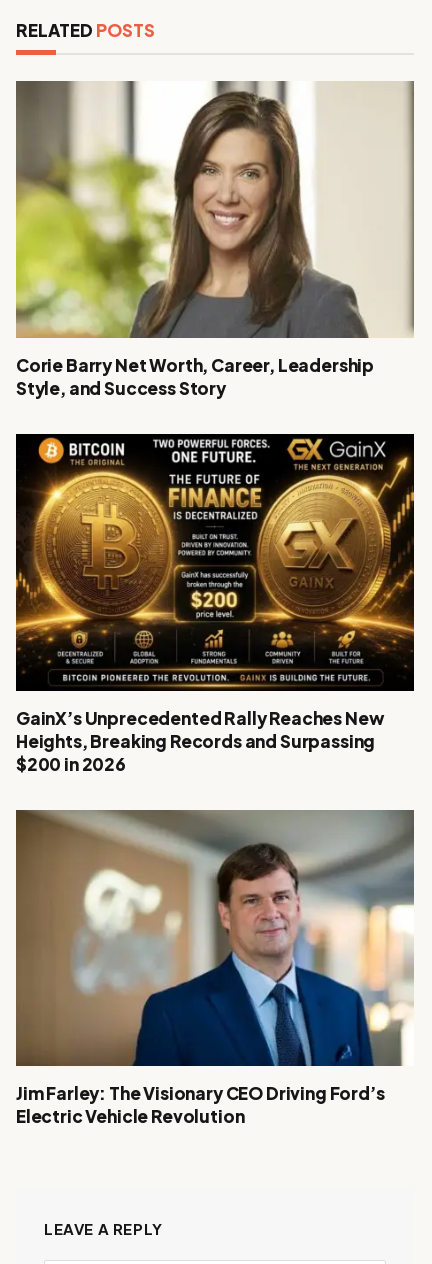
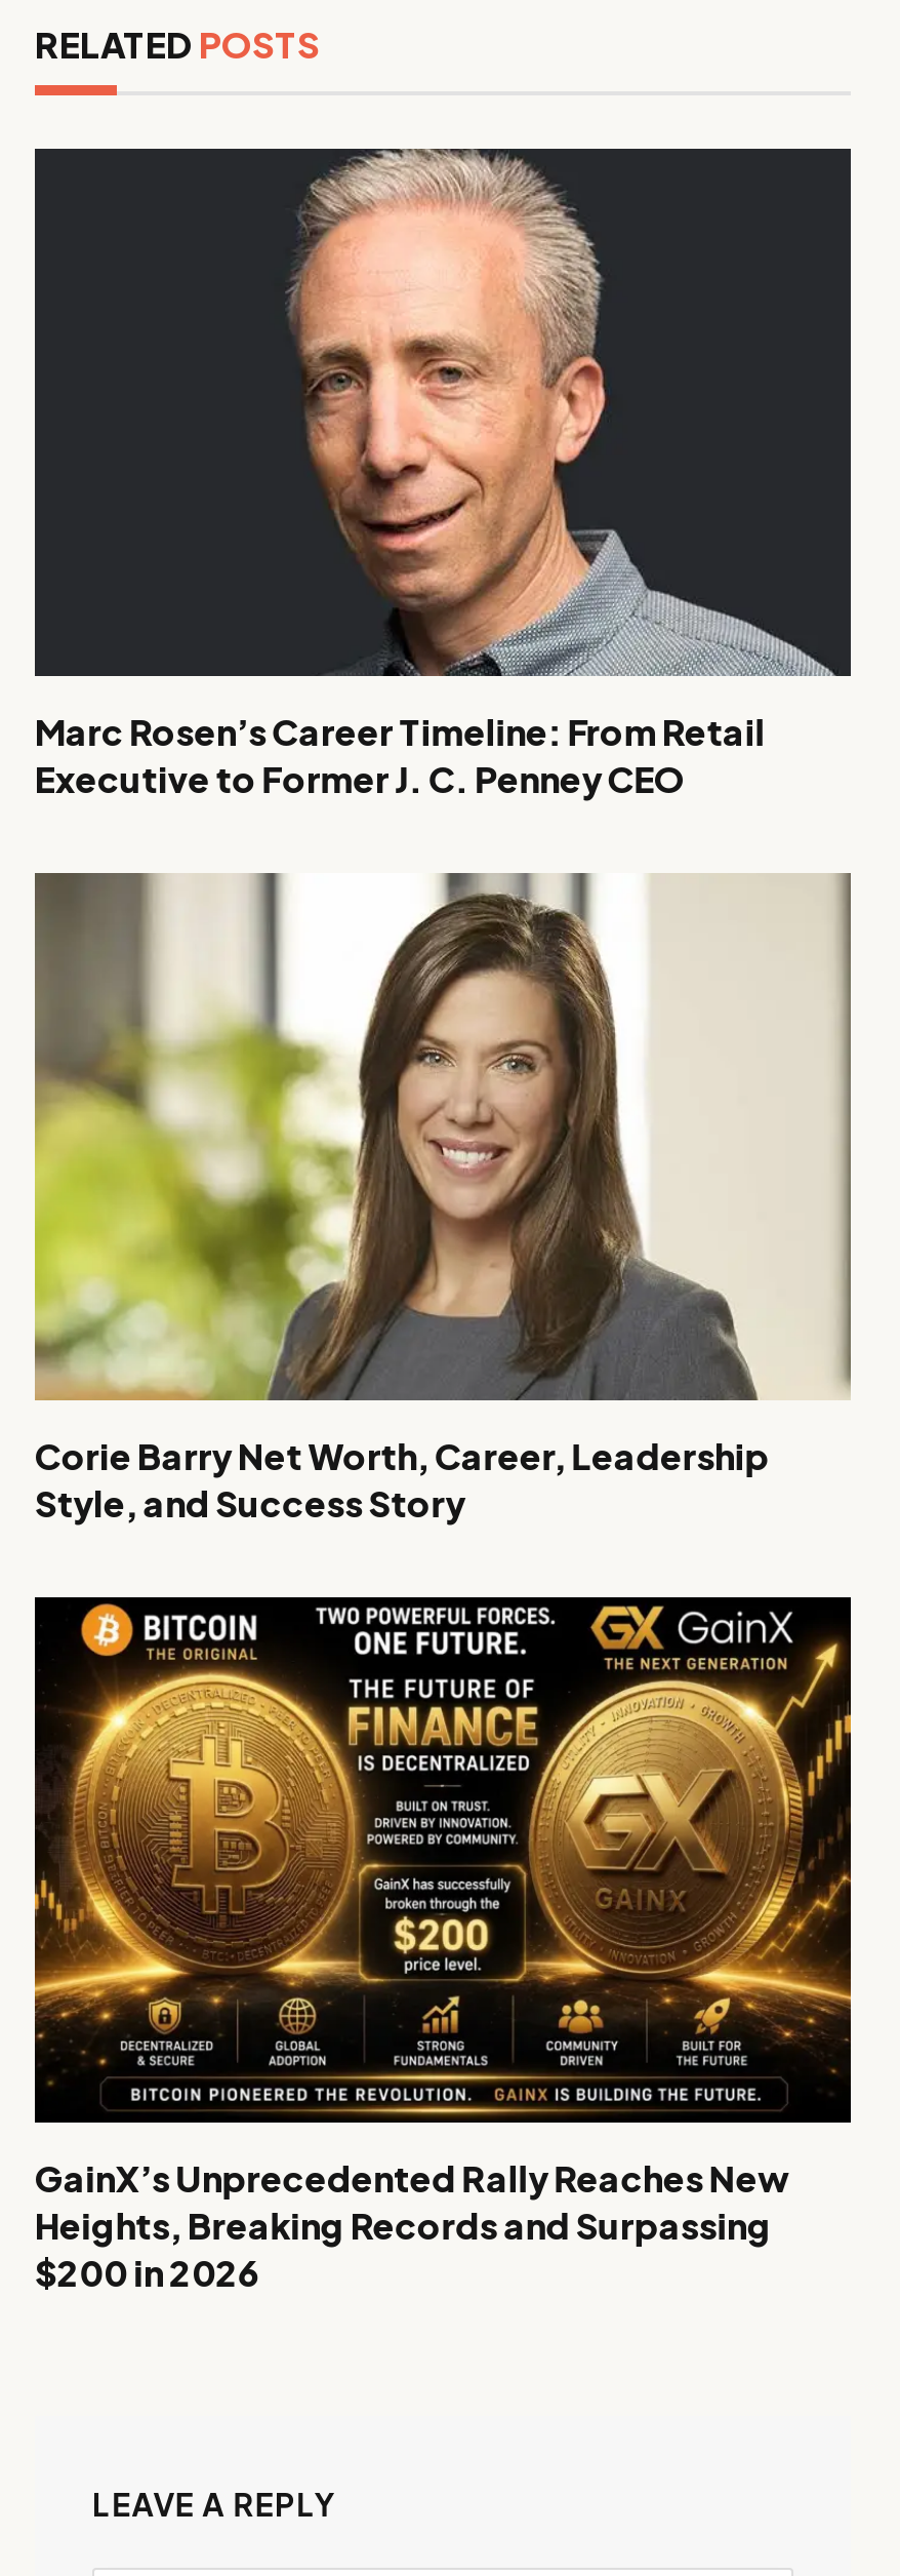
+ [image]
+ Marc Rosen’s Career Timeline: From Retail
+ Executive to Former J. C. Penney CEO

moved down: [image] | Corie Barry Net Worth, Career, Leadership | Style, and Success Story | GainX’s Unprecedented Rally Reaches New | Heights, Breaking Records and Surpassing | $200 in 2026

- [image]
- Jim Farley: The Visionary CEO Driving Ford’s
- Electric Vehicle Revolution
